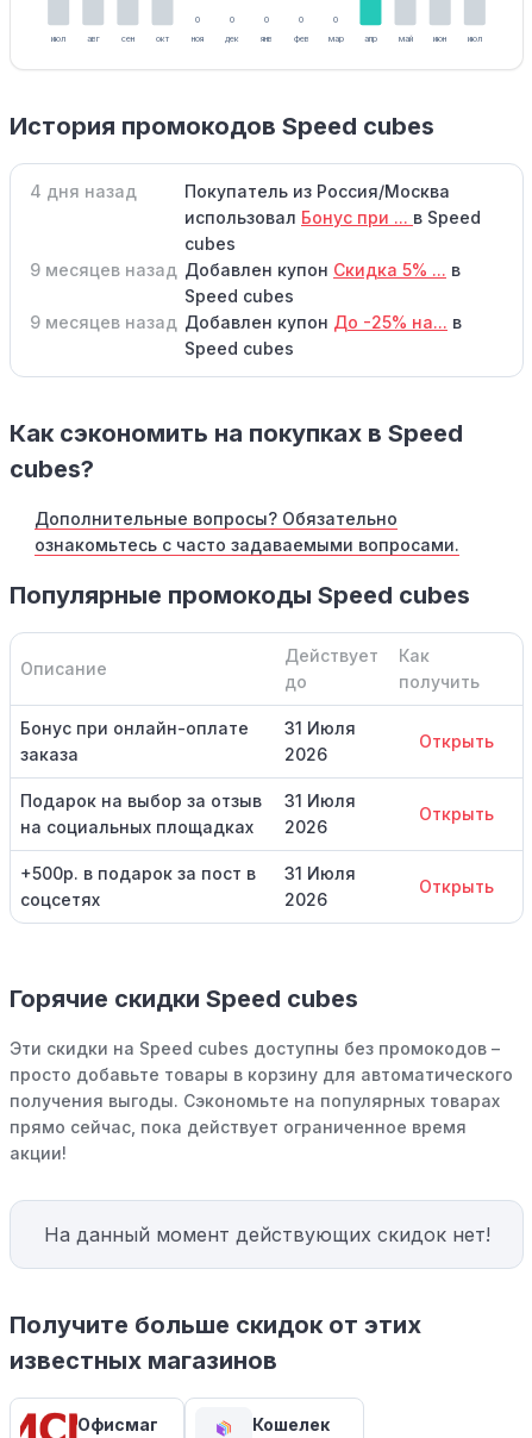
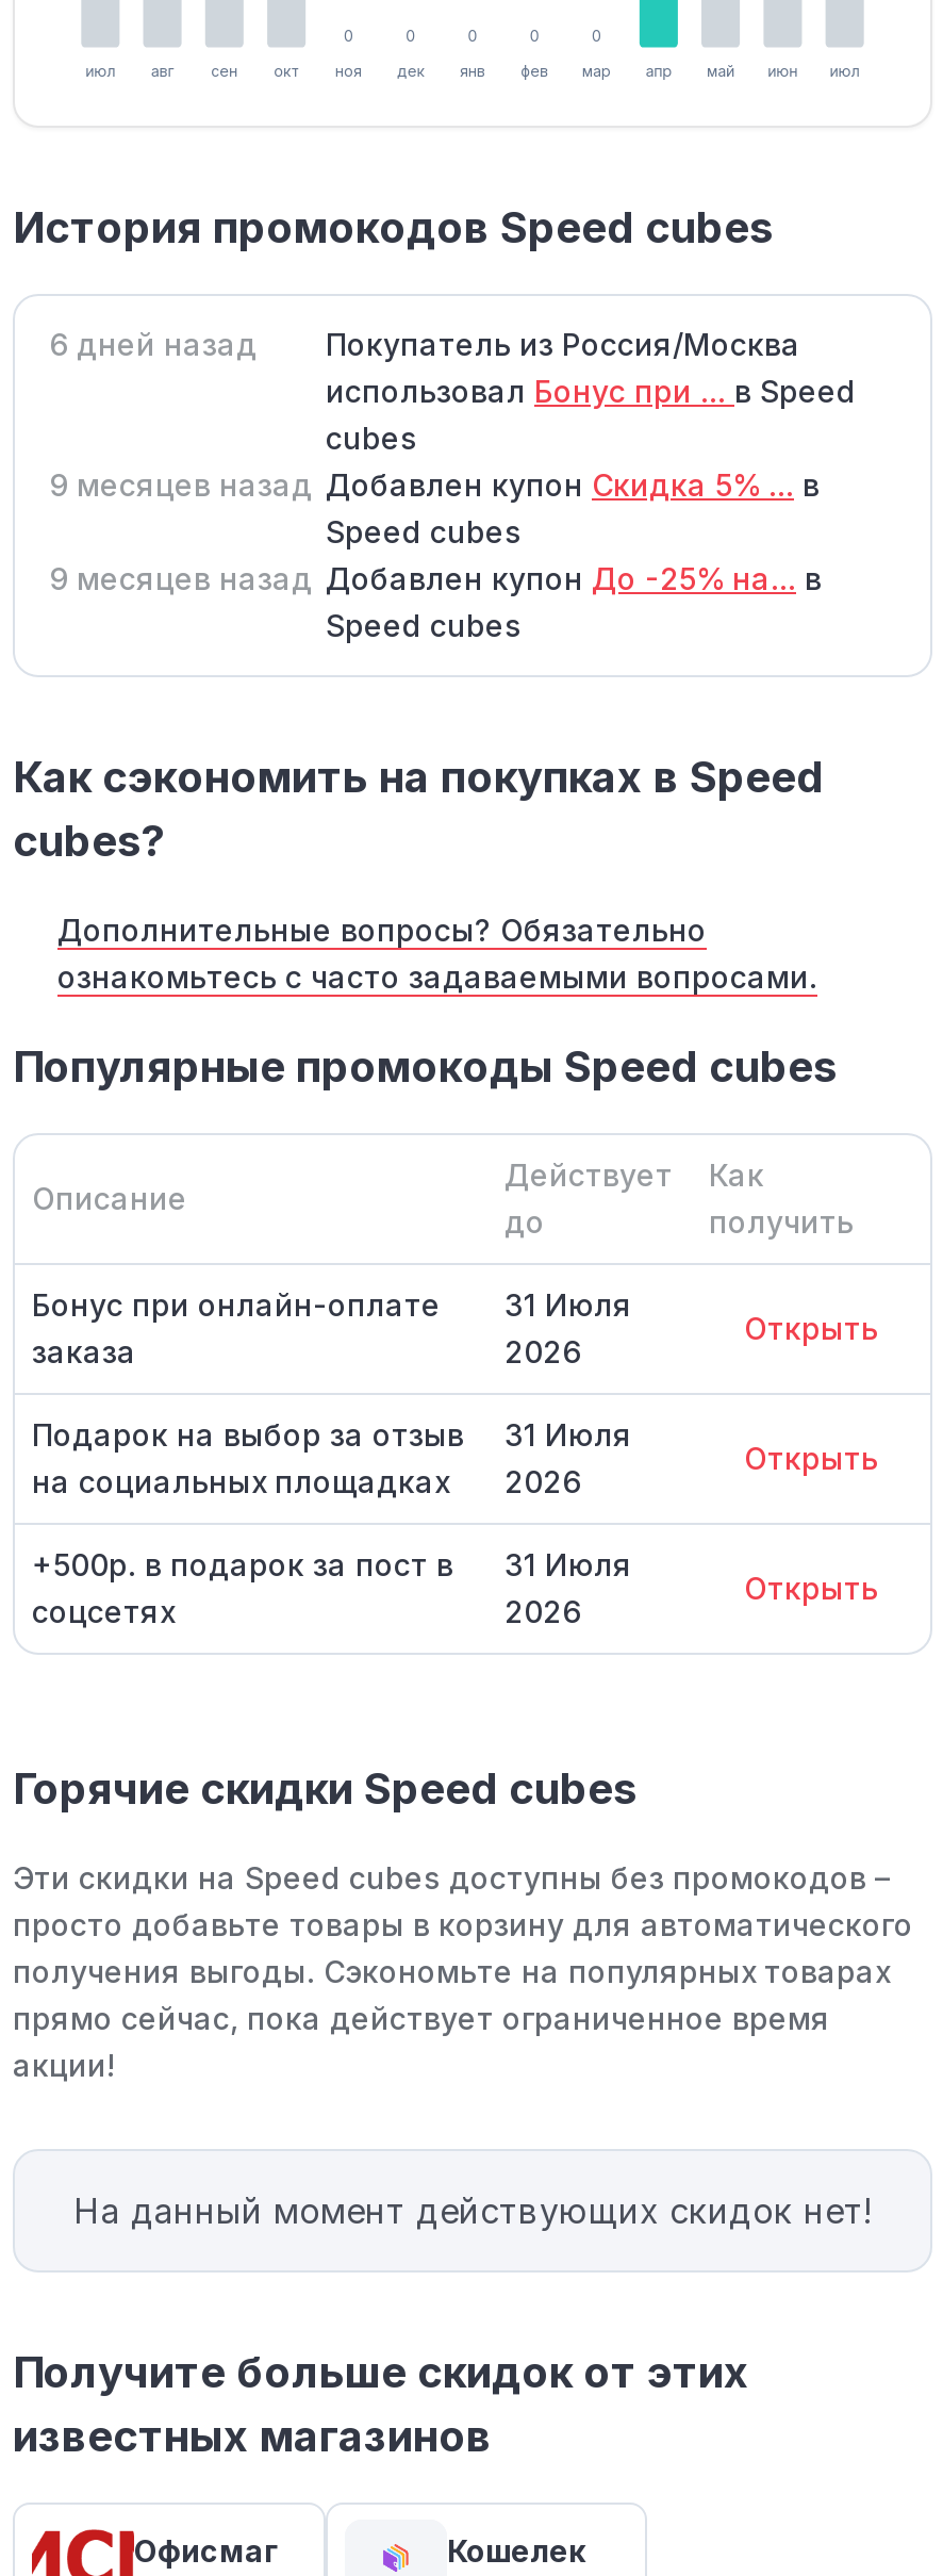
- 4 дня назад
+ 6 дней назад
